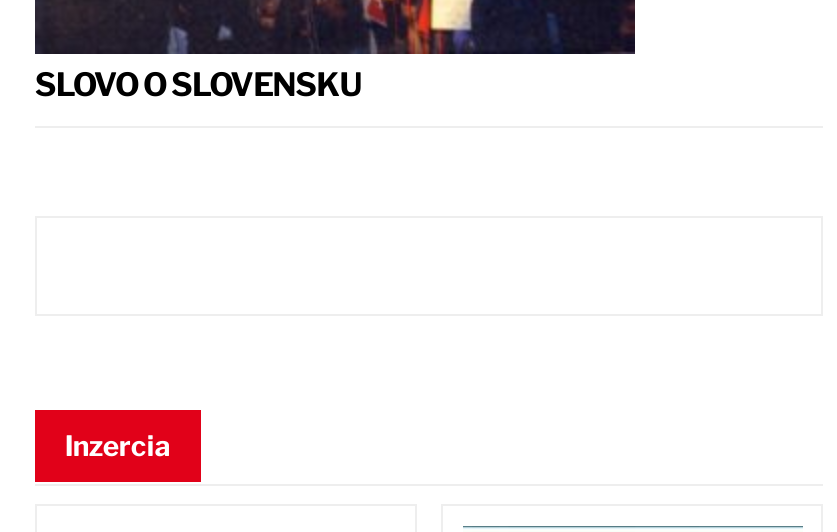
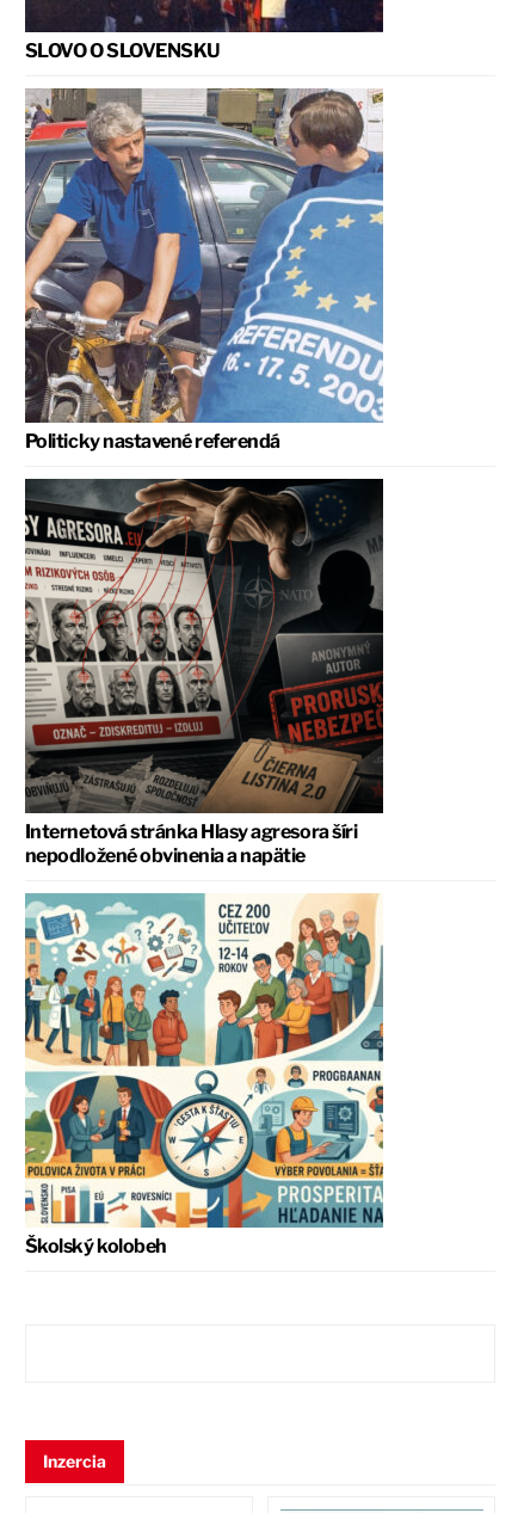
+ [image]
+ Politicky nastavené referendá

+ [image]
+ Internetová stránka Hlasy agresora šíri
+ nepodložené obvinenia a napätie

+ [image]
+ Školský kolobeh
